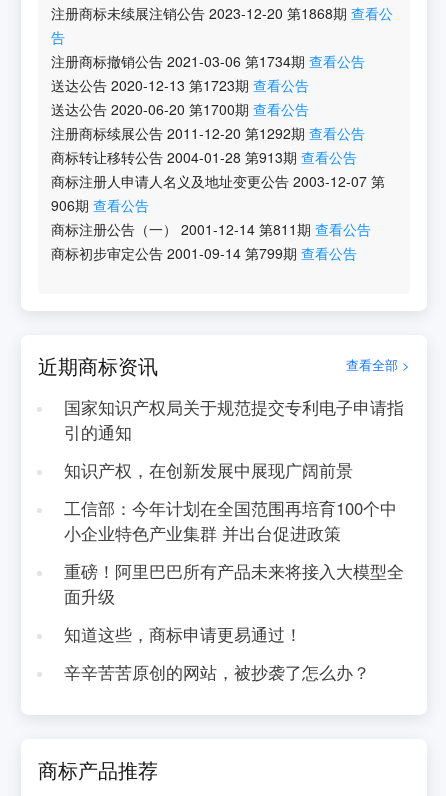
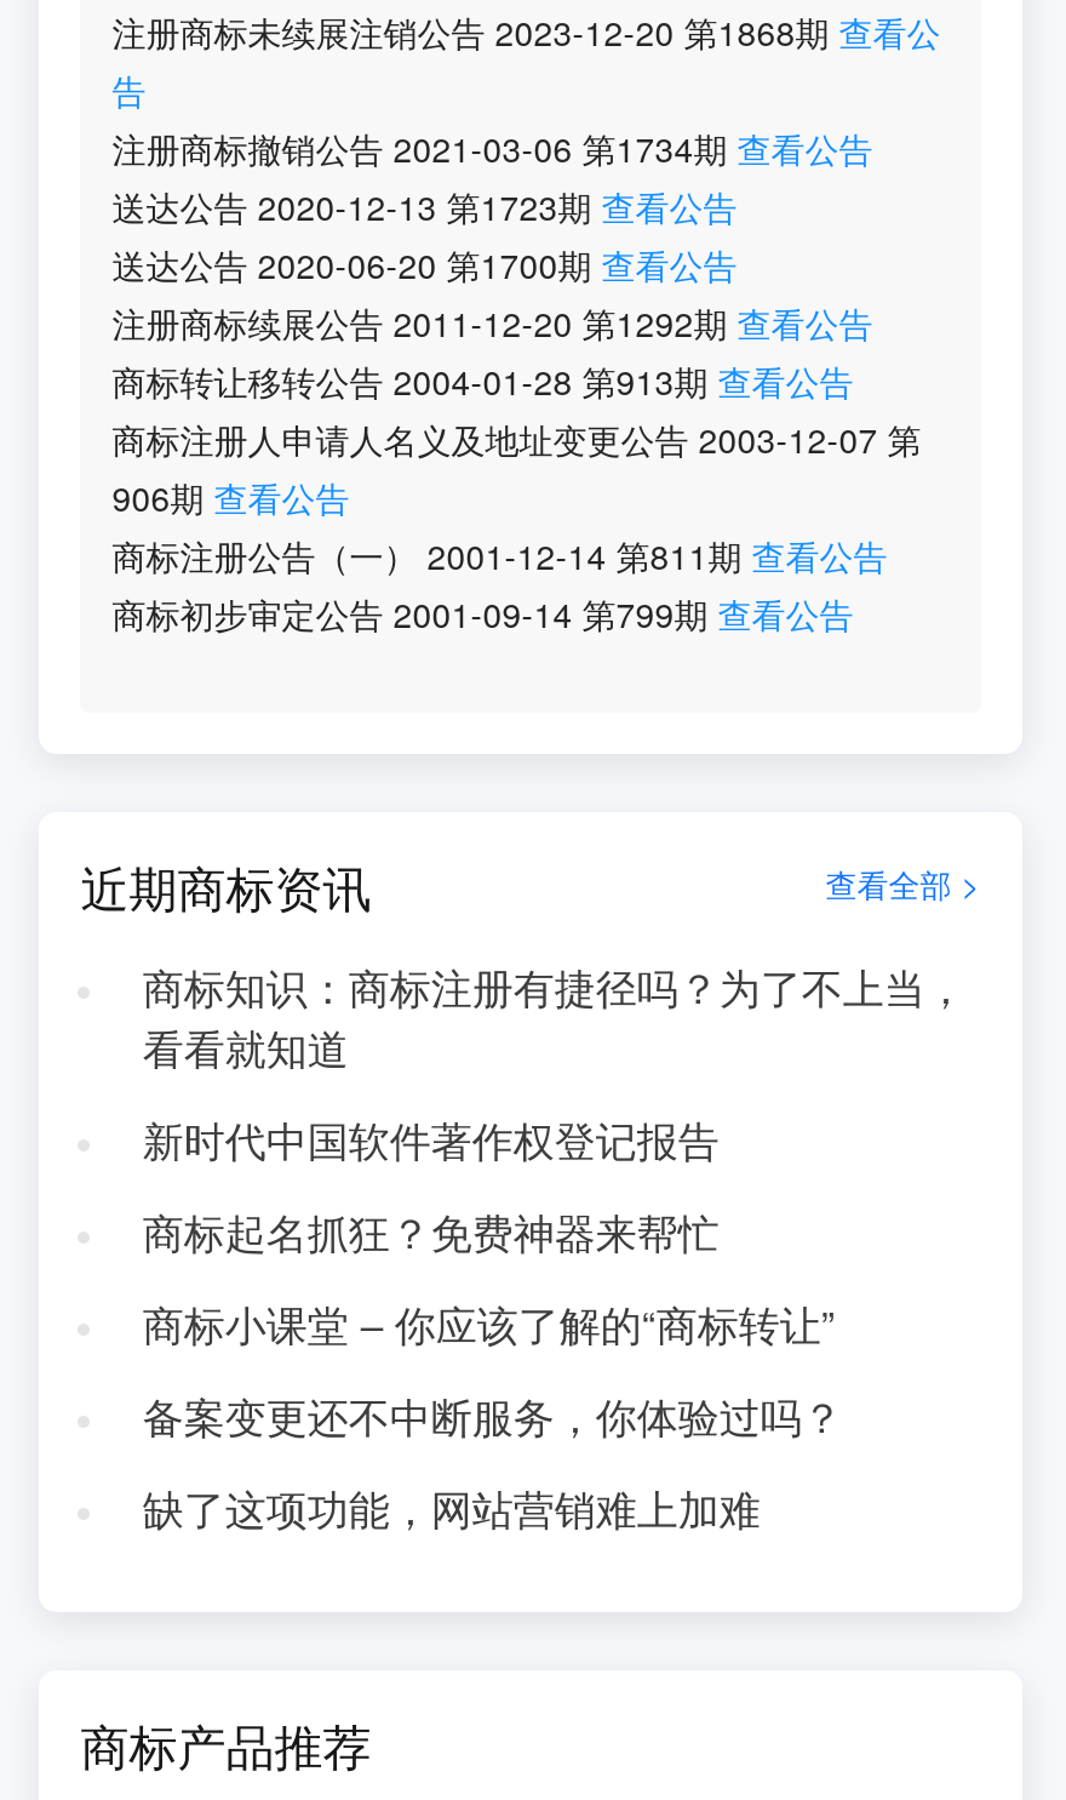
- 国家知识产权局关于规范提交专利电子申请指
- 引的通知
+ 商标知识：商标注册有捷径吗？为了不上当，
+ 看看就知道

- 知识产权，在创新发展中展现广阔前景
+ 新时代中国软件著作权登记报告

- 工信部：今年计划在全国范围再培育100个中
- 小企业特色产业集群 并出台促进政策
+ 商标起名抓狂？免费神器来帮忙

- 重磅！阿里巴巴所有产品未来将接入大模型全
- 面升级
+ 商标小课堂 – 你应该了解的“商标转让”

- 知道这些，商标申请更易通过！
+ 备案变更还不中断服务，你体验过吗？

- 辛辛苦苦原创的网站，被抄袭了怎么办？
+ 缺了这项功能，网站营销难上加难
